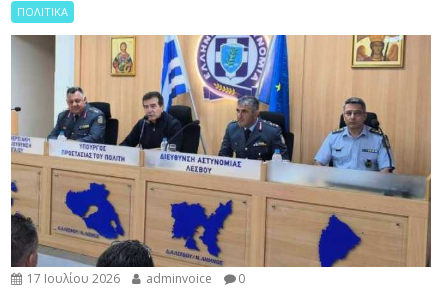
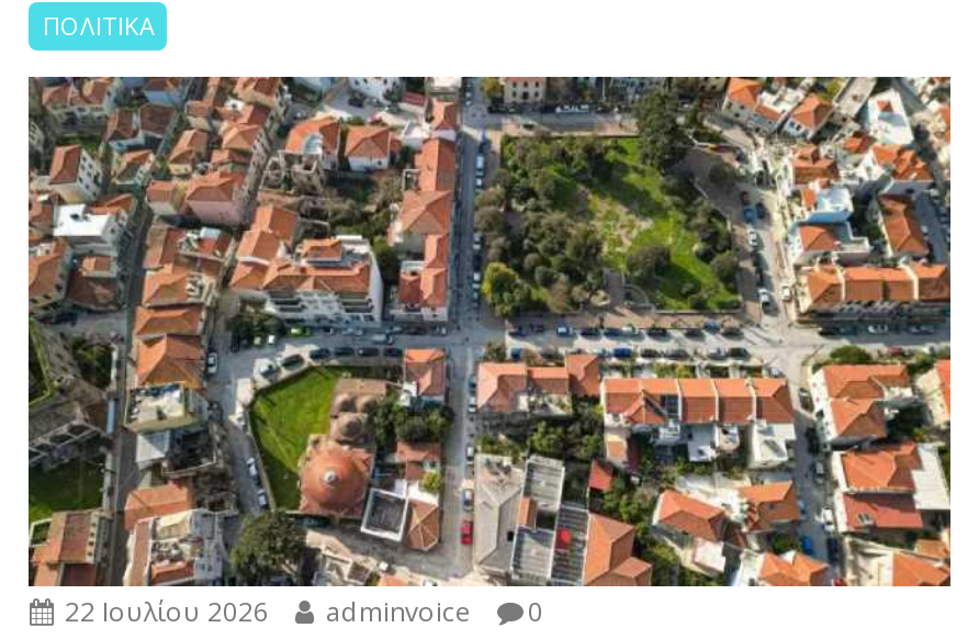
- [image]
- 17 Ιουλίου 2026 adminvoice 0
+ [image]
+ 22 Ιουλίου 2026 adminvoice 0
